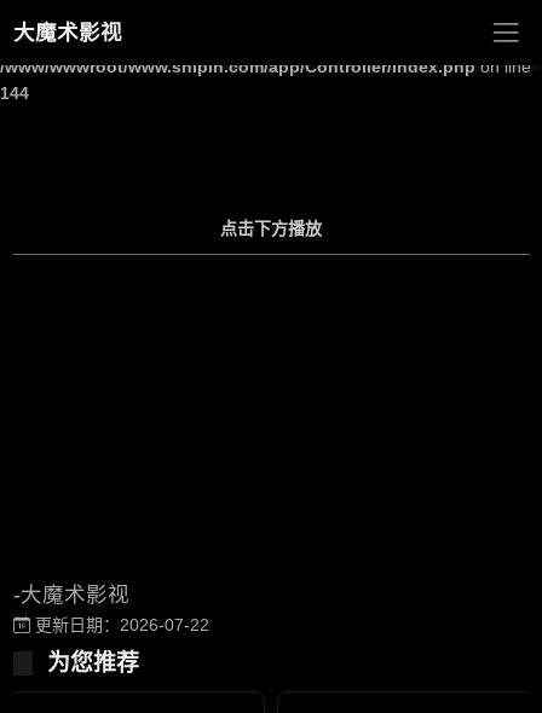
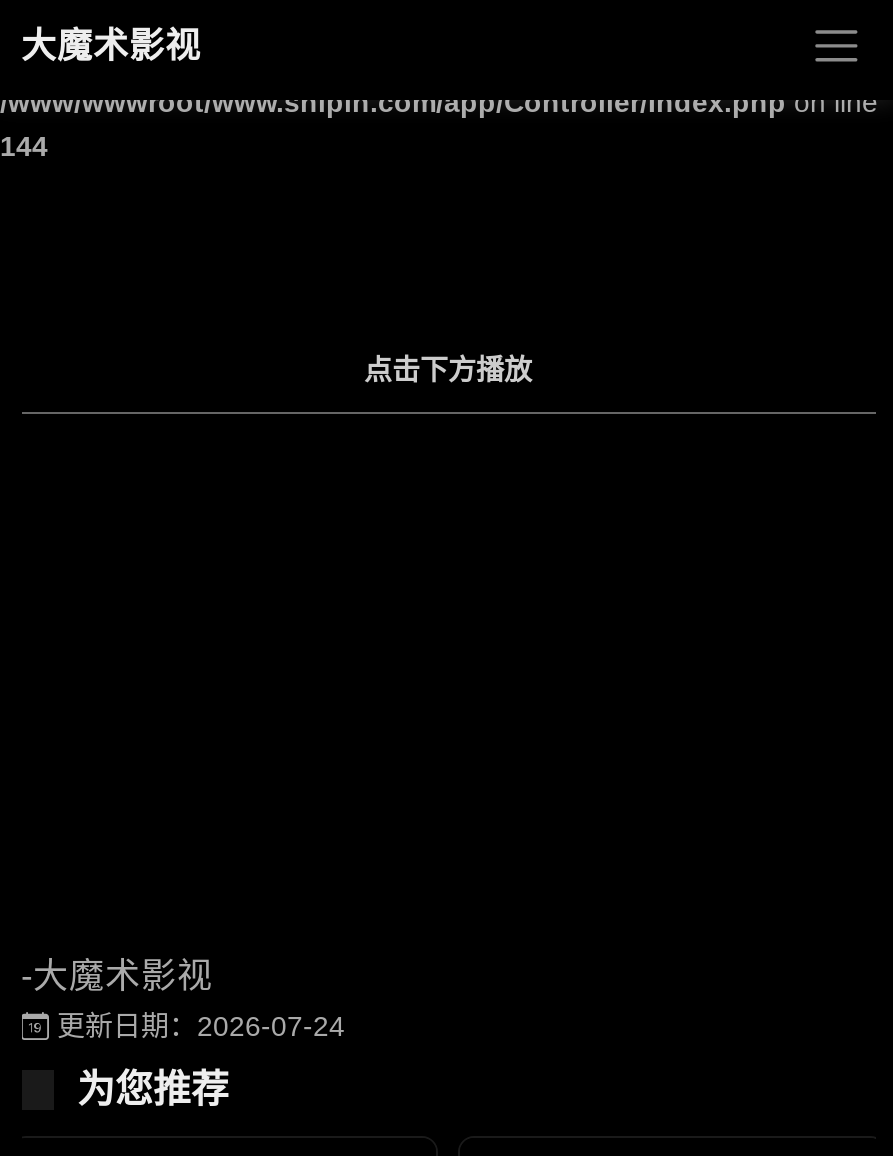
- 更新日期：2026-07-22
+ 更新日期：2026-07-24
